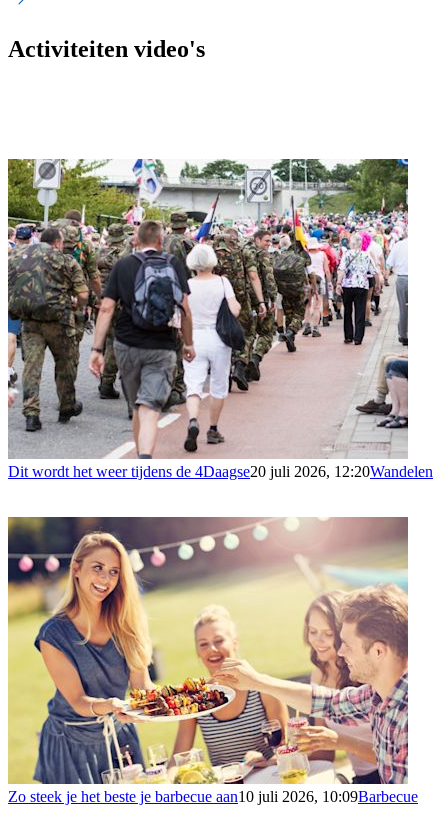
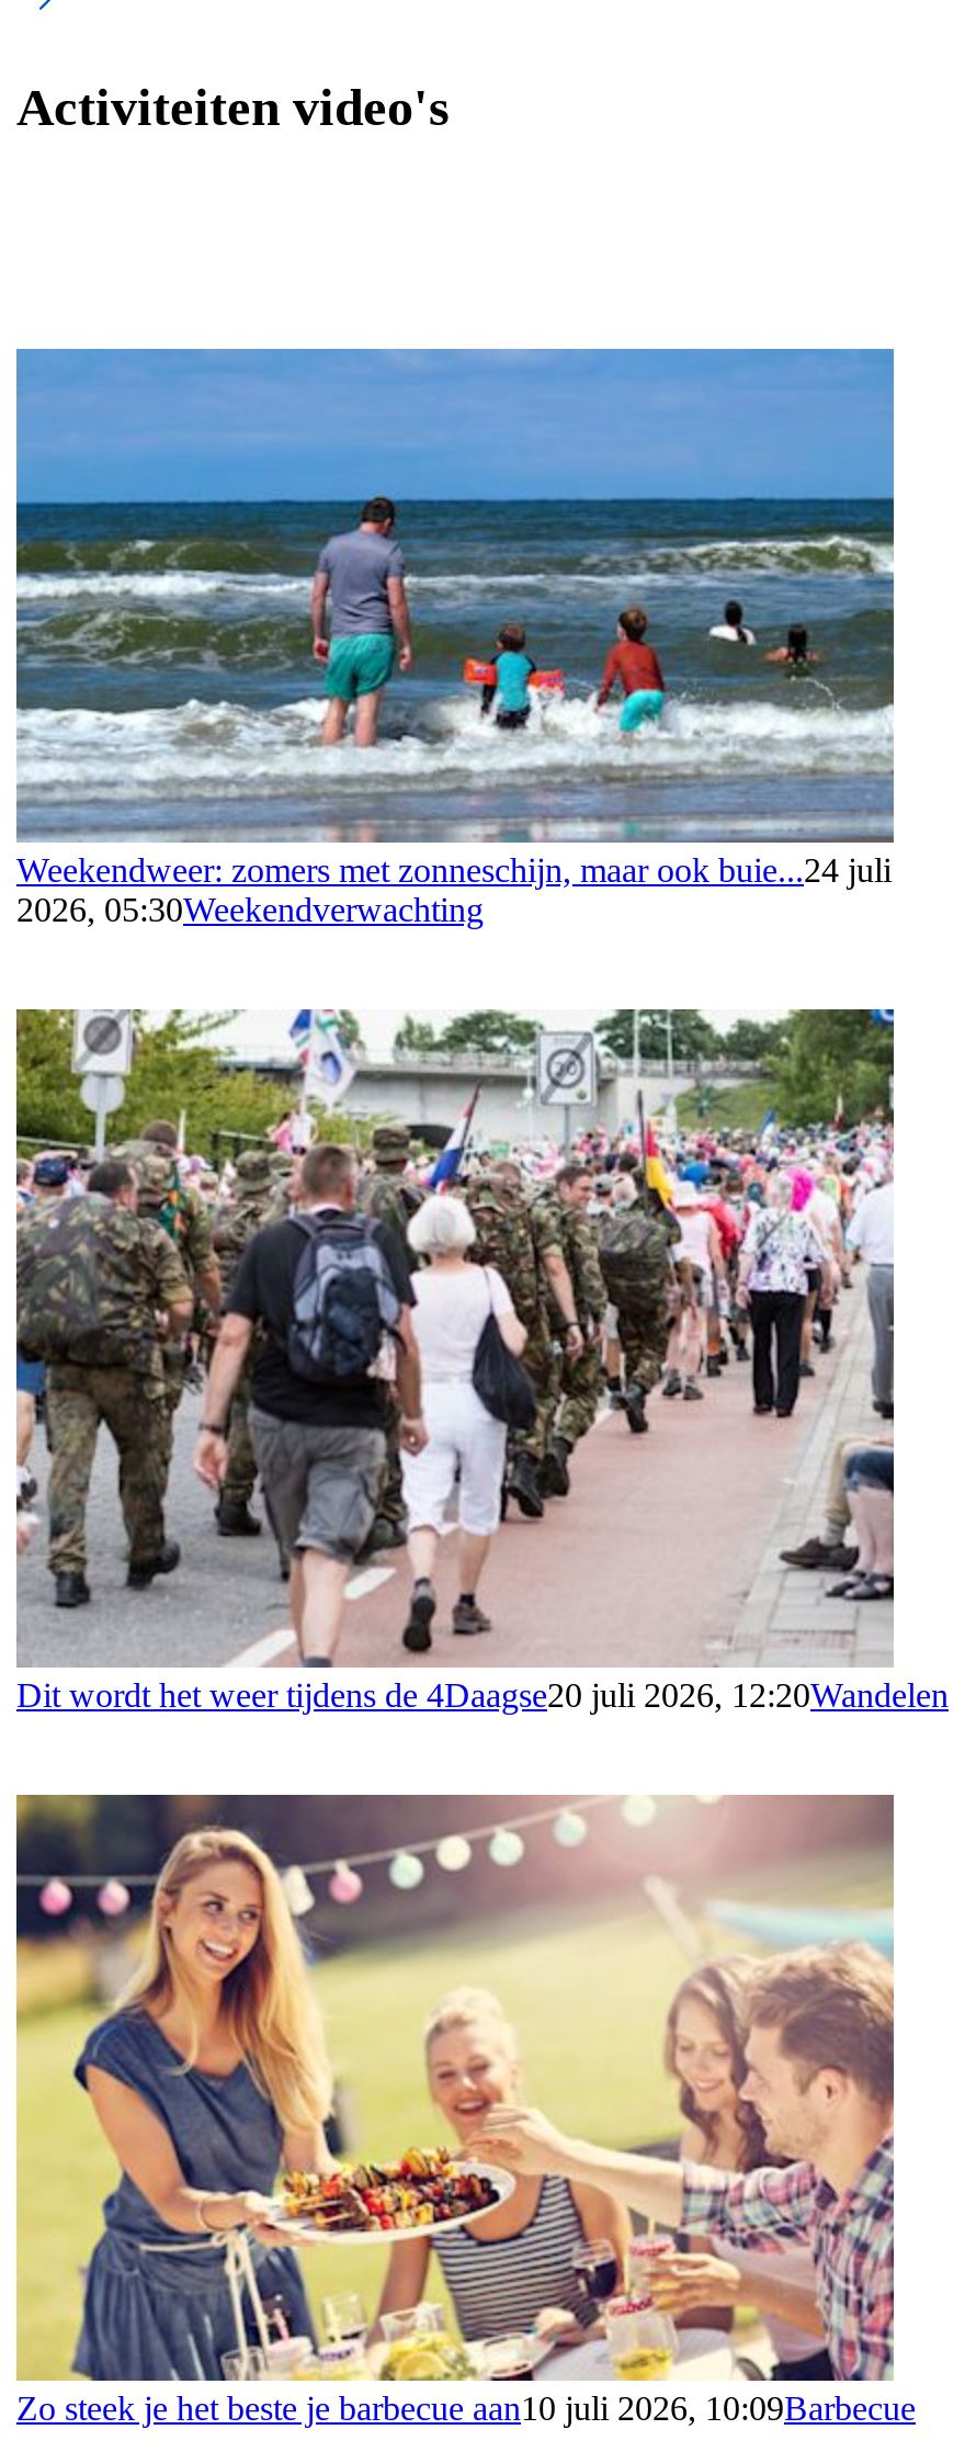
+ [image]
+ Weekendweer: zomers met zonneschijn, maar ook buie...24 juli
+ 2026, 05:30Weekendverwachting
